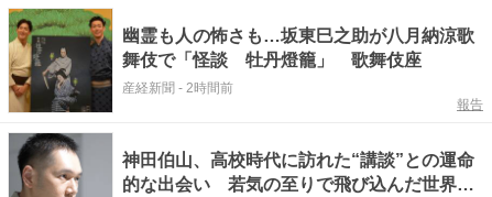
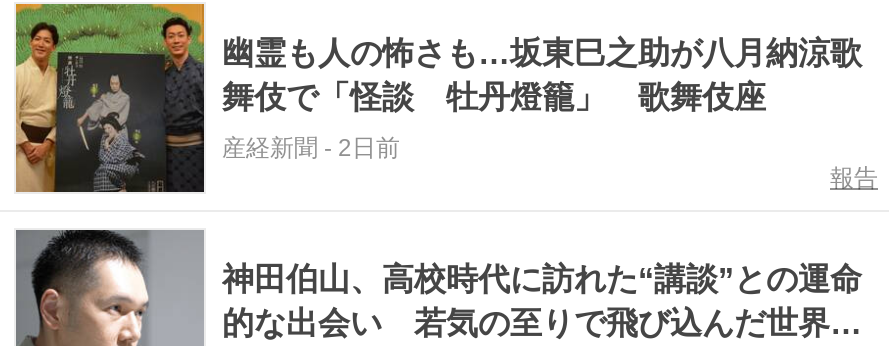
- 産経新聞- 2時間前
+ 産経新聞- 2日前
